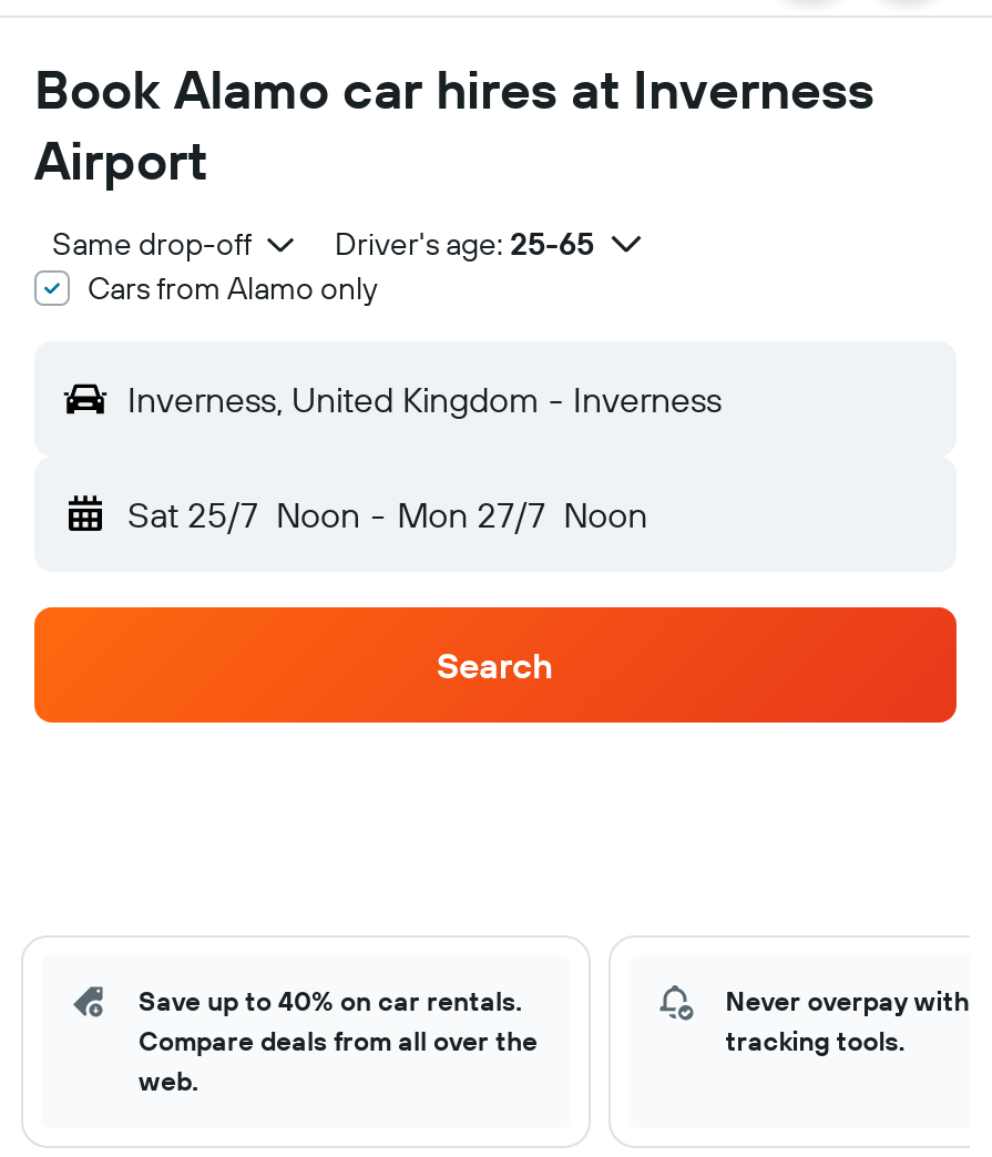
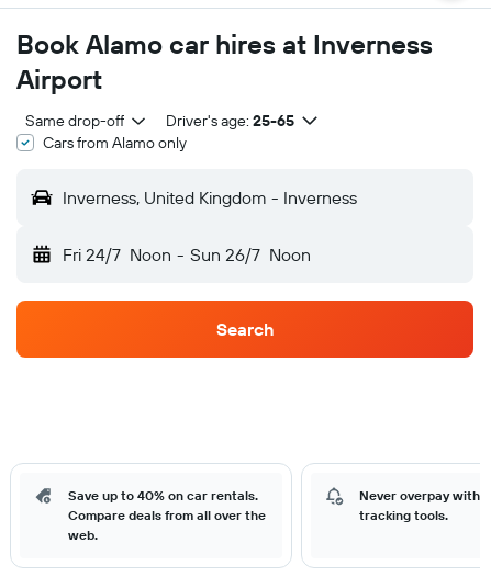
- Sat 25/7 Noon - Mon 27/7 Noon
+ Fri 24/7 Noon - Sun 26/7 Noon
